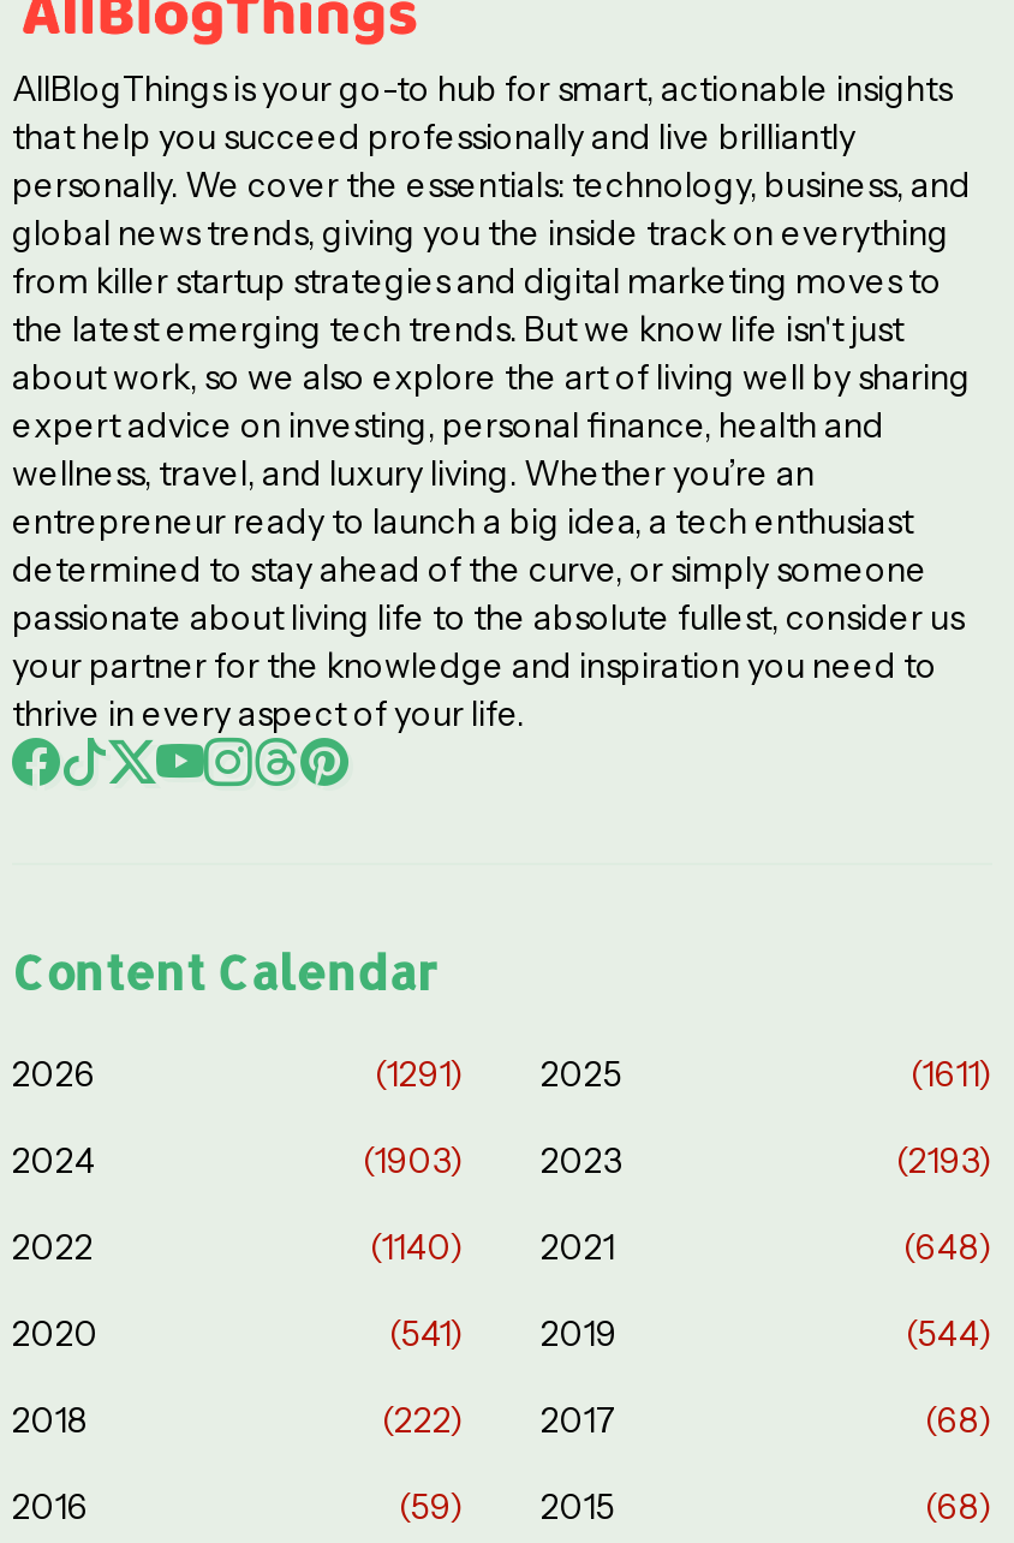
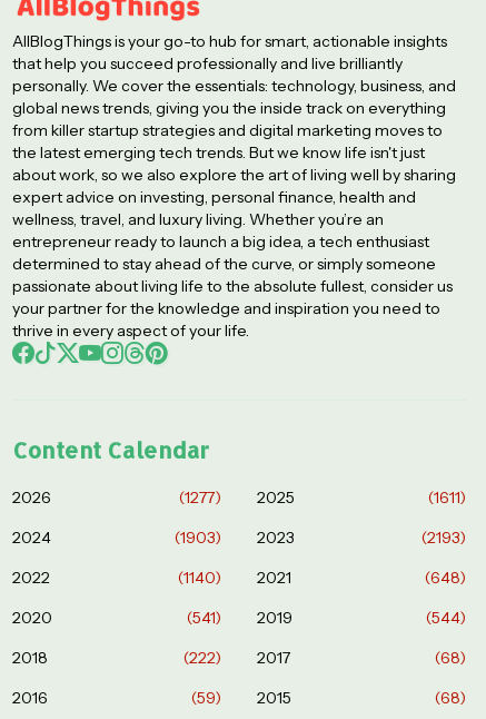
- (1291) 2025
+ (1277) 2025
